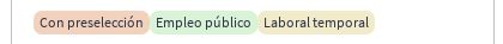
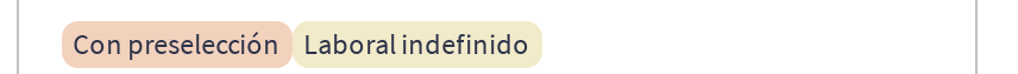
- Empleo público
- Laboral temporal
+ Laboral indefinido
